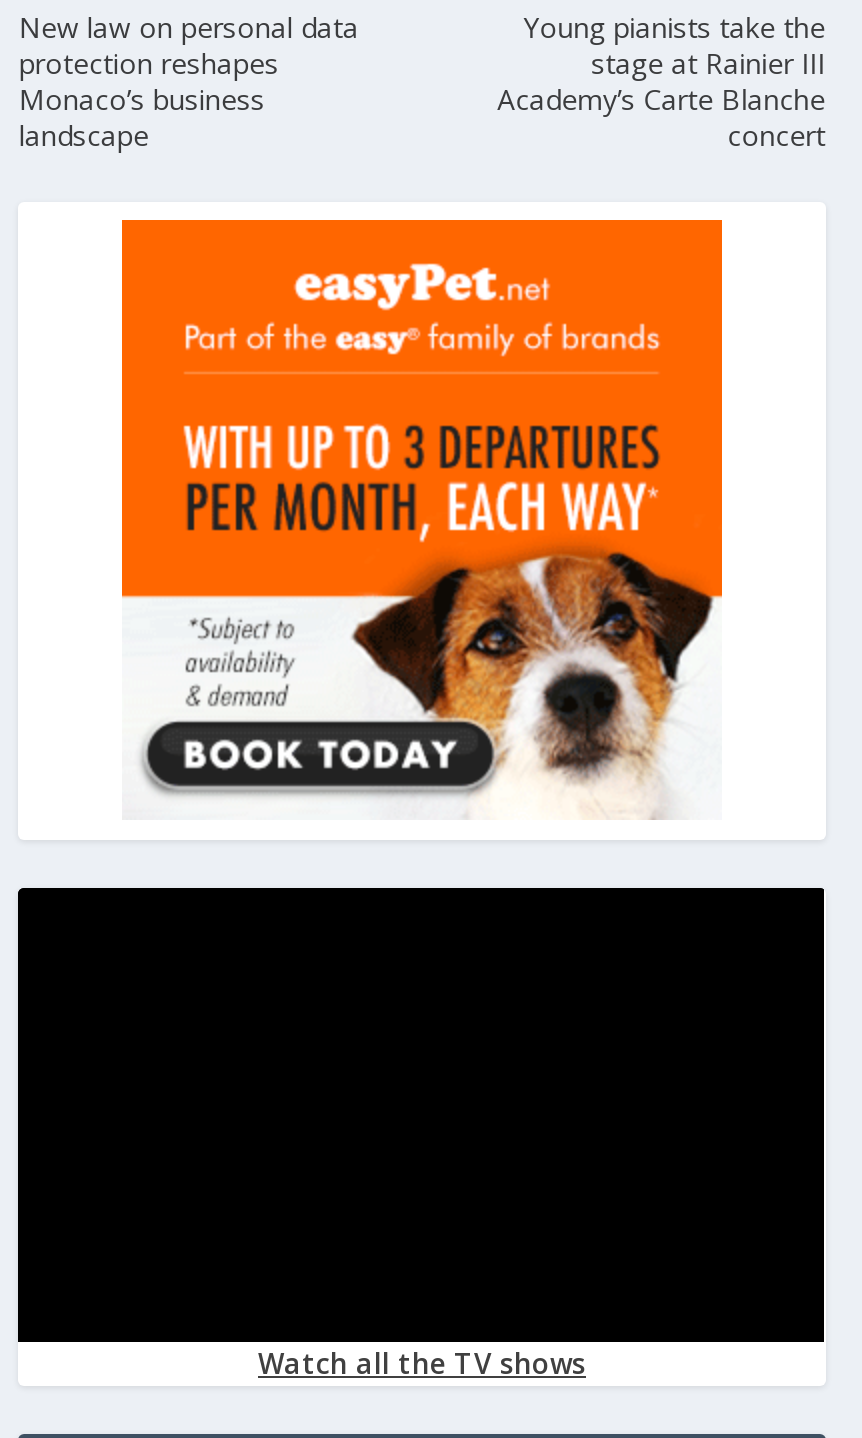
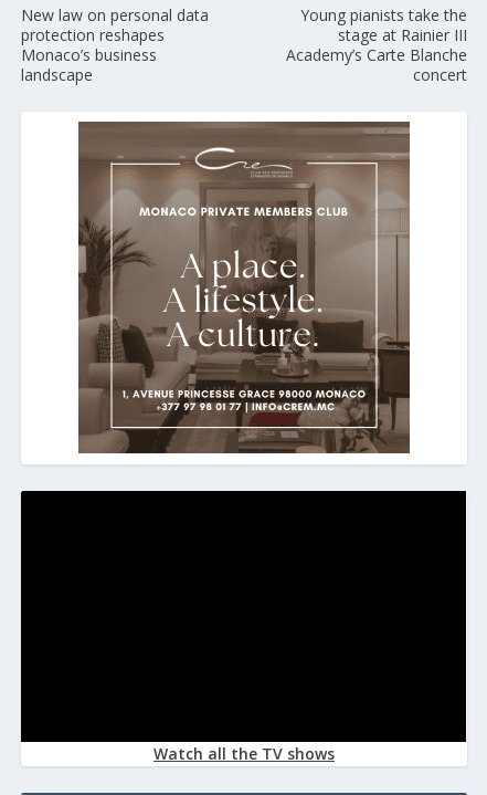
- [image]
+ [image]
